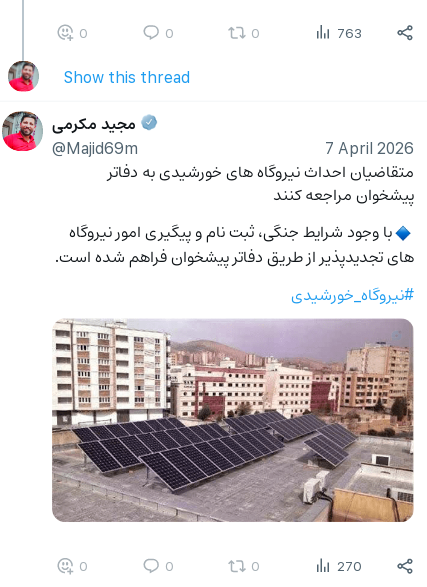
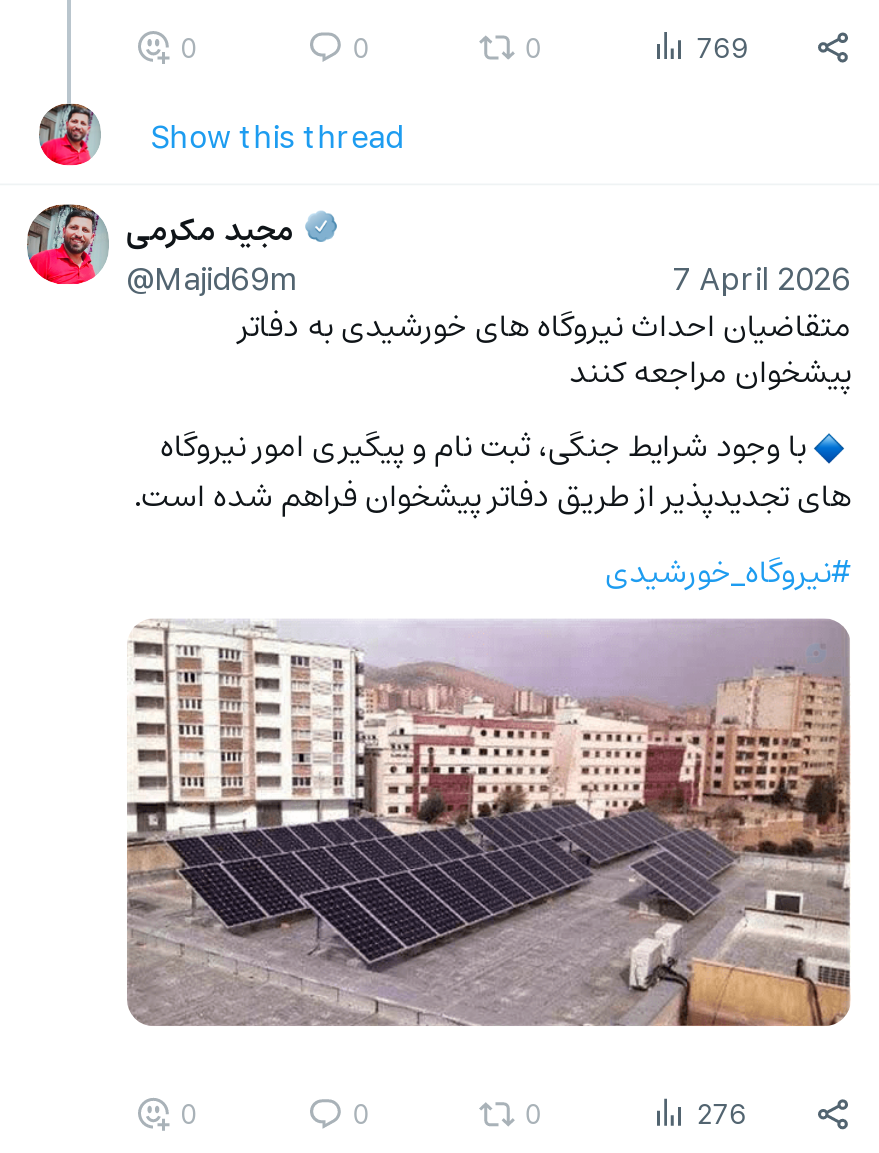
- 763
+ 769

- 270
+ 276
